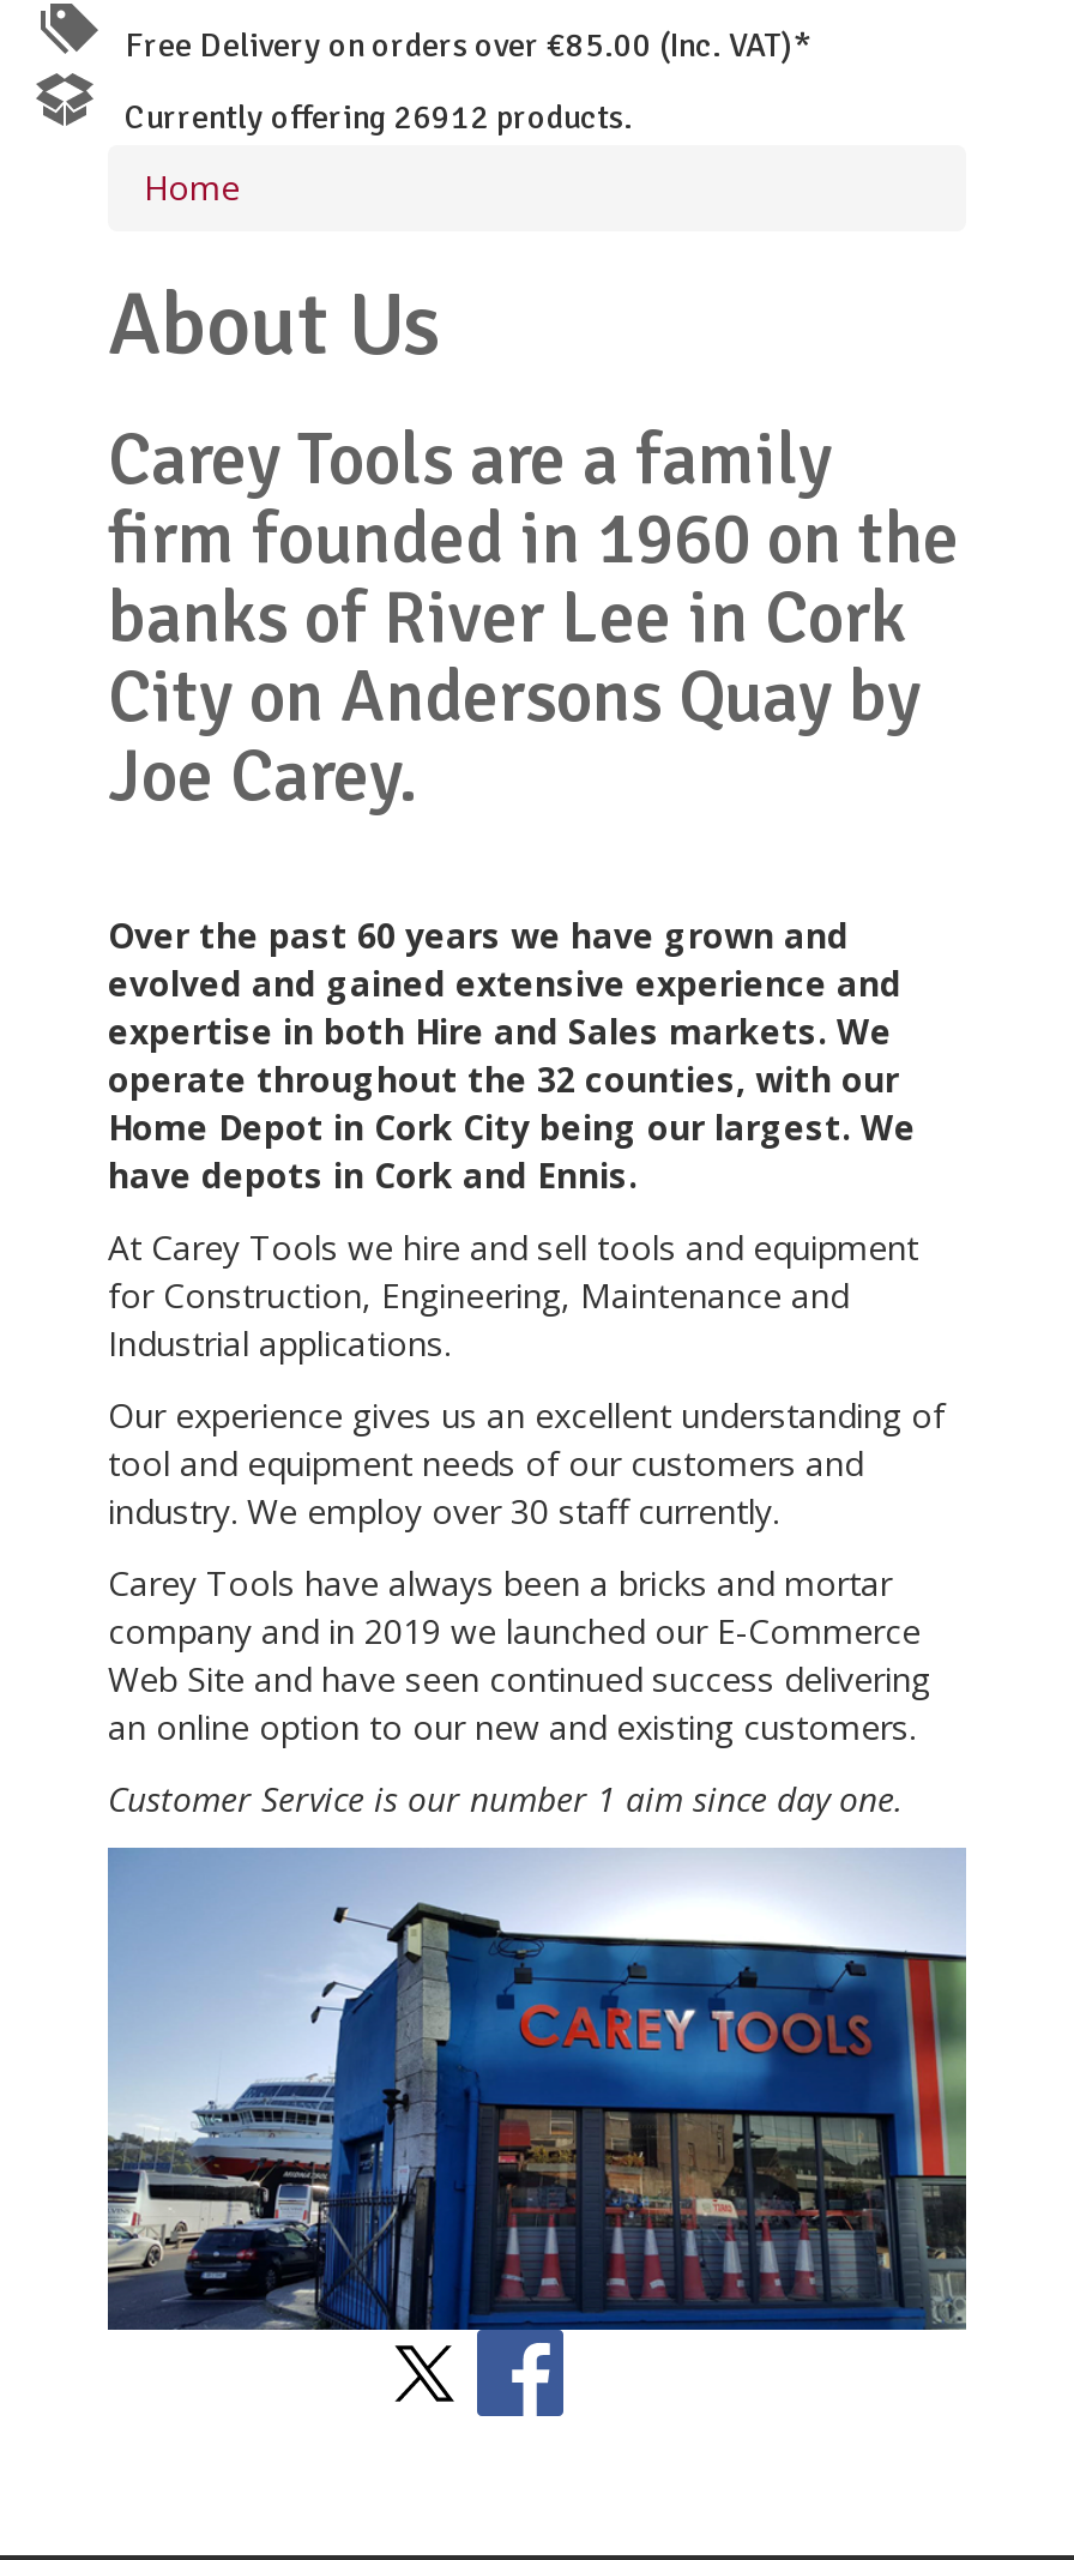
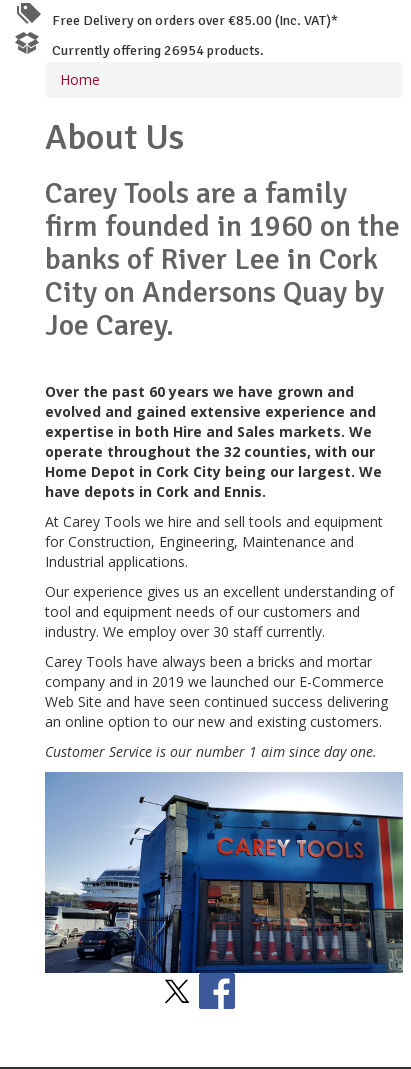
- Currently offering 26912 products.
+ Currently offering 26954 products.
